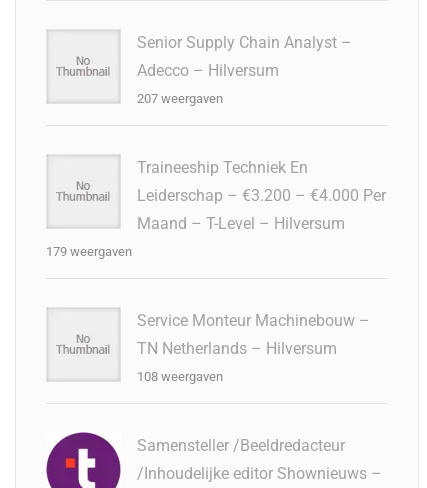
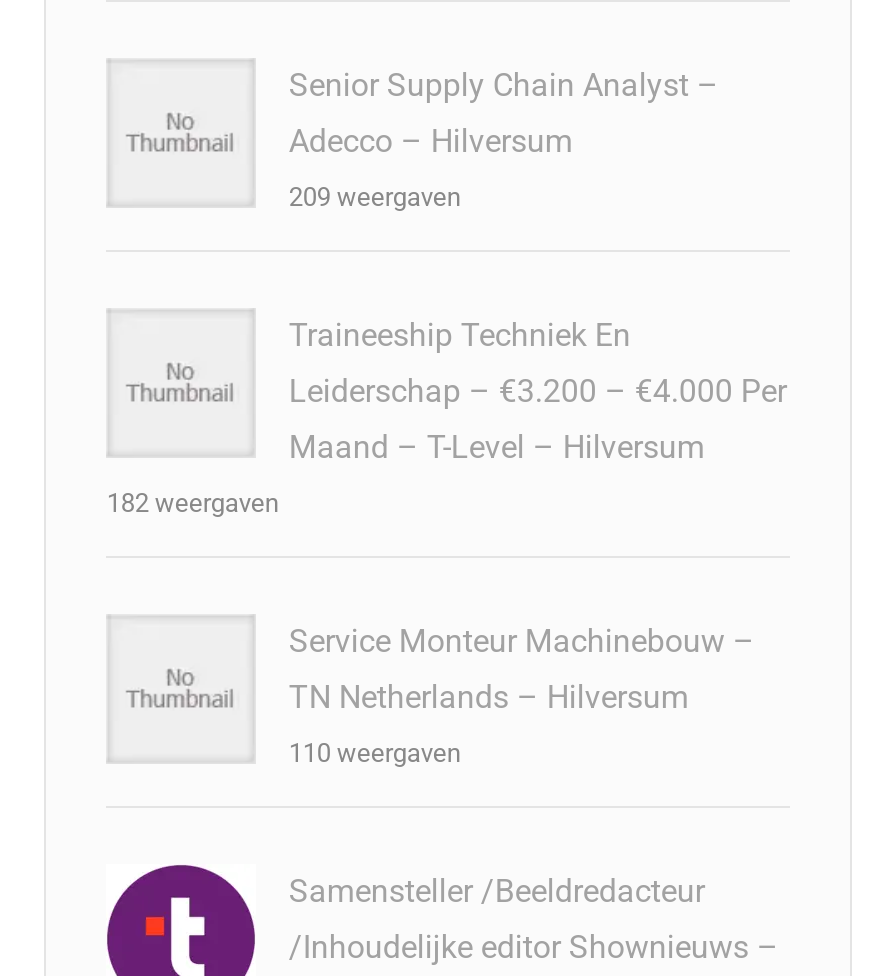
- 207 weergaven
+ 209 weergaven

- 179 weergaven
+ 182 weergaven

- 108 weergaven
+ 110 weergaven
